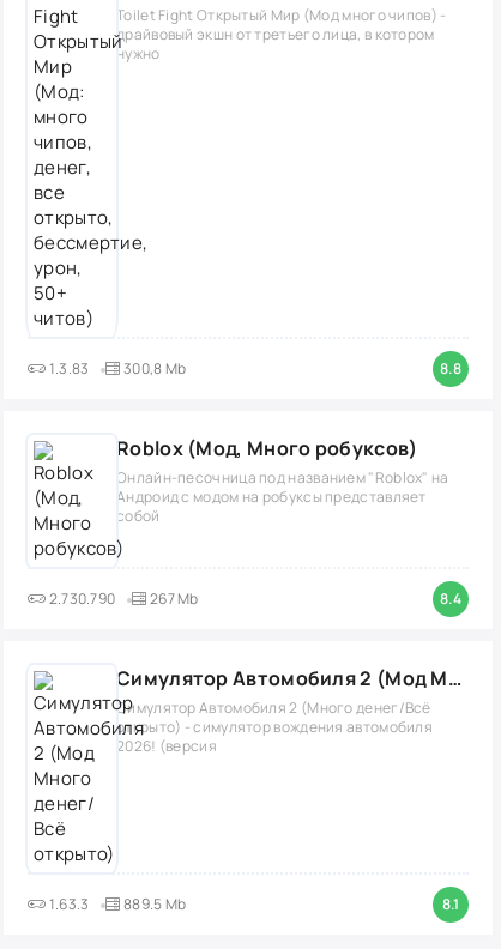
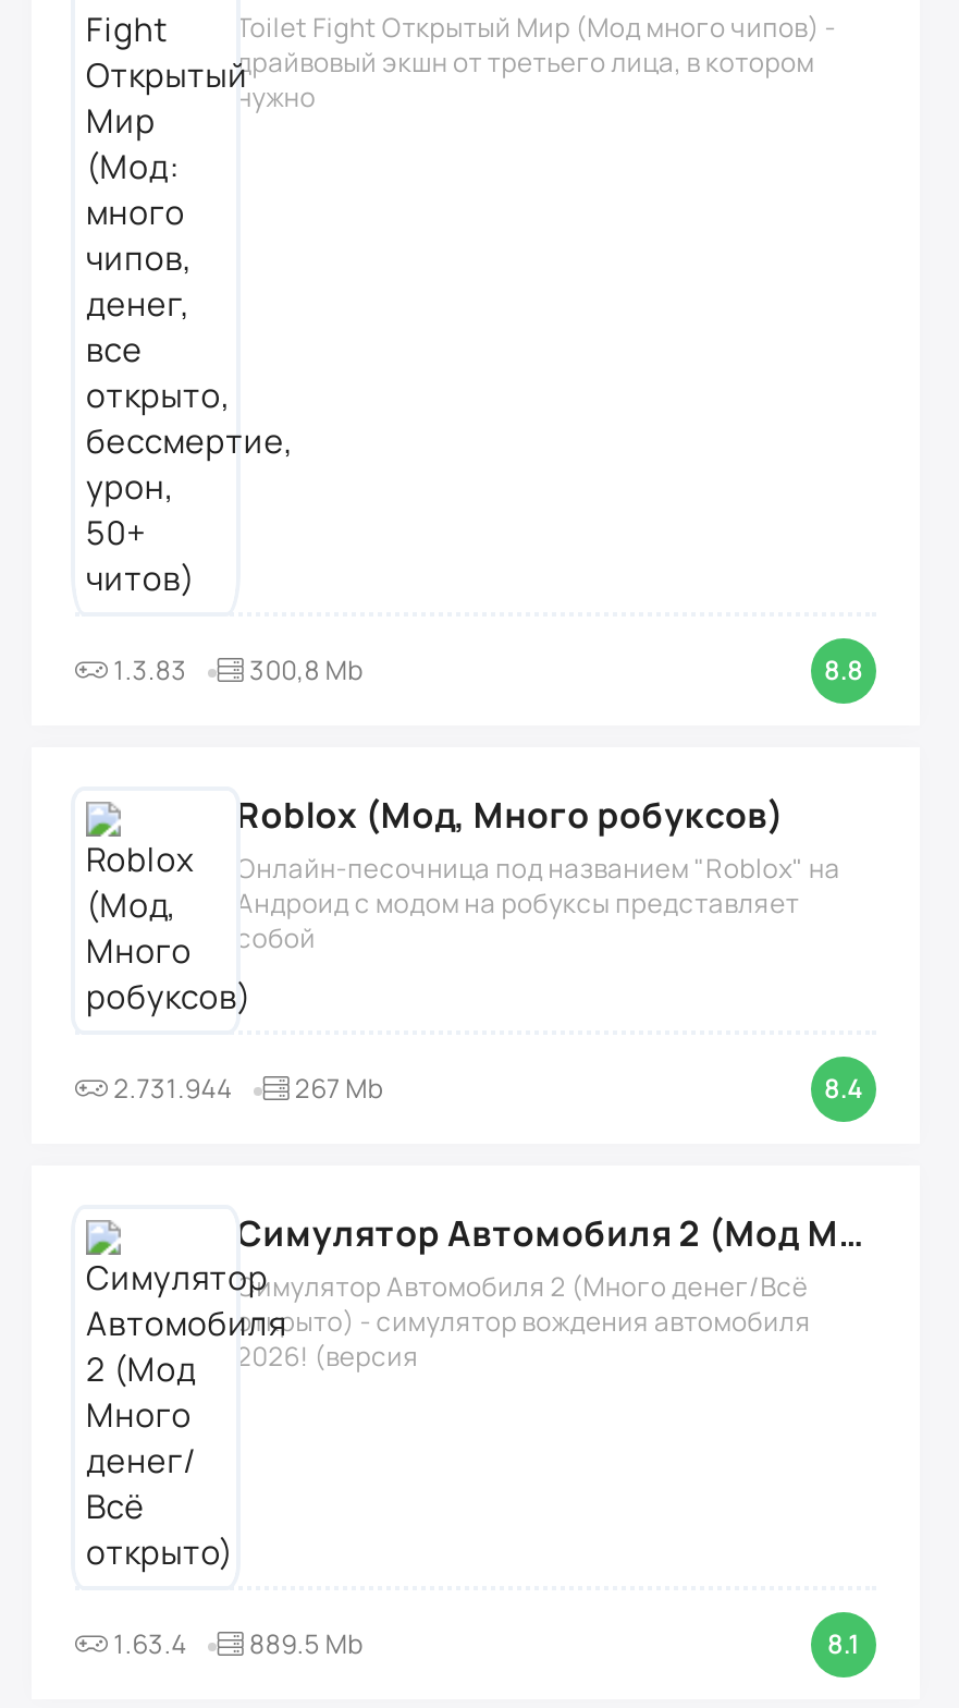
- 2.730.790 267 Mb
+ 2.731.944 267 Mb

- 1.63.3
+ 1.63.4
